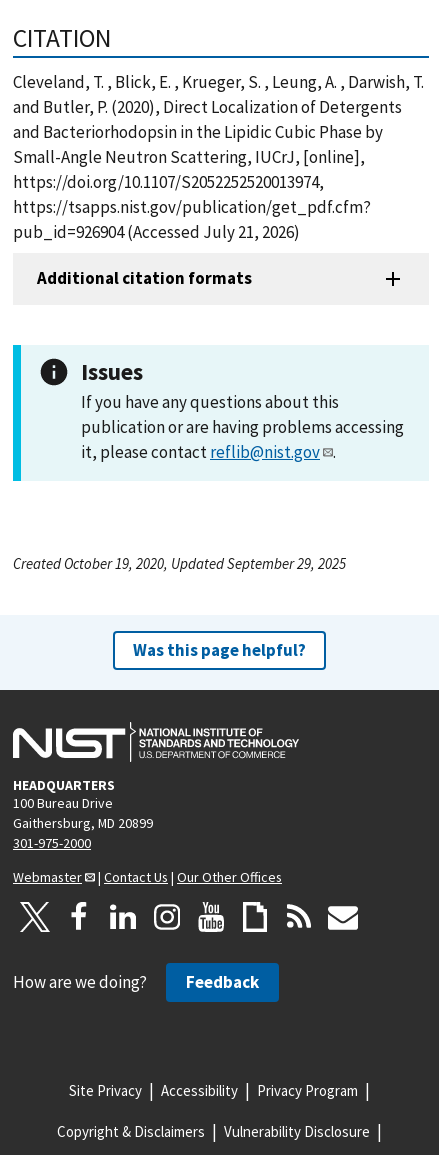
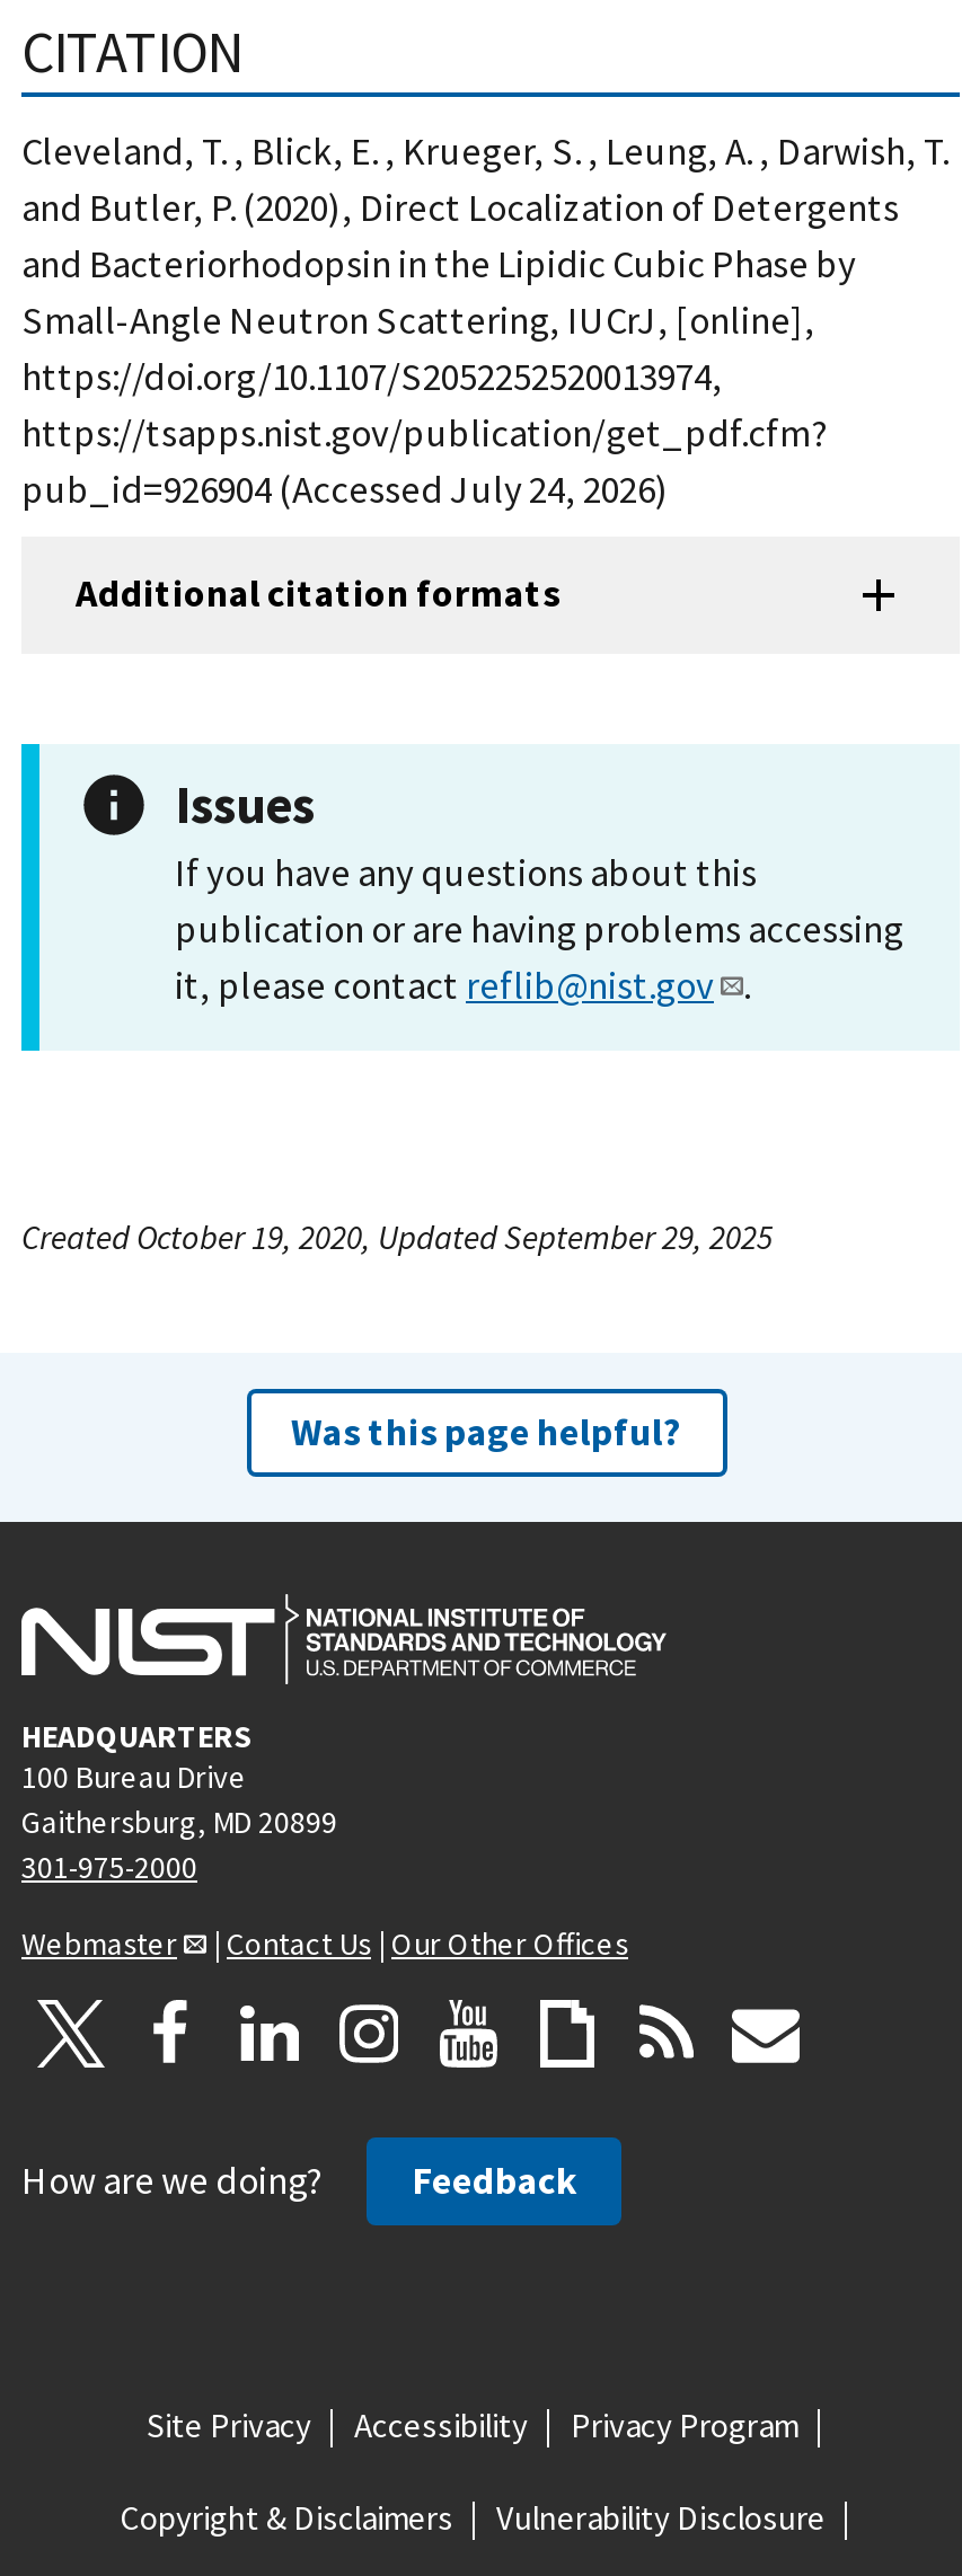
- pub_id=926904 (Accessed July 21, 2026)
+ pub_id=926904 (Accessed July 24, 2026)
